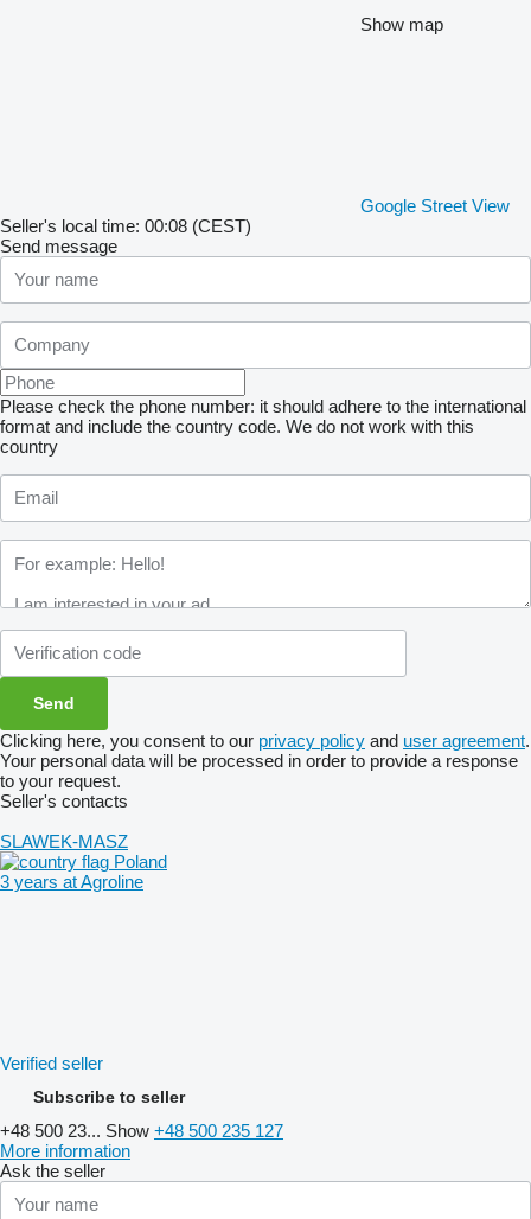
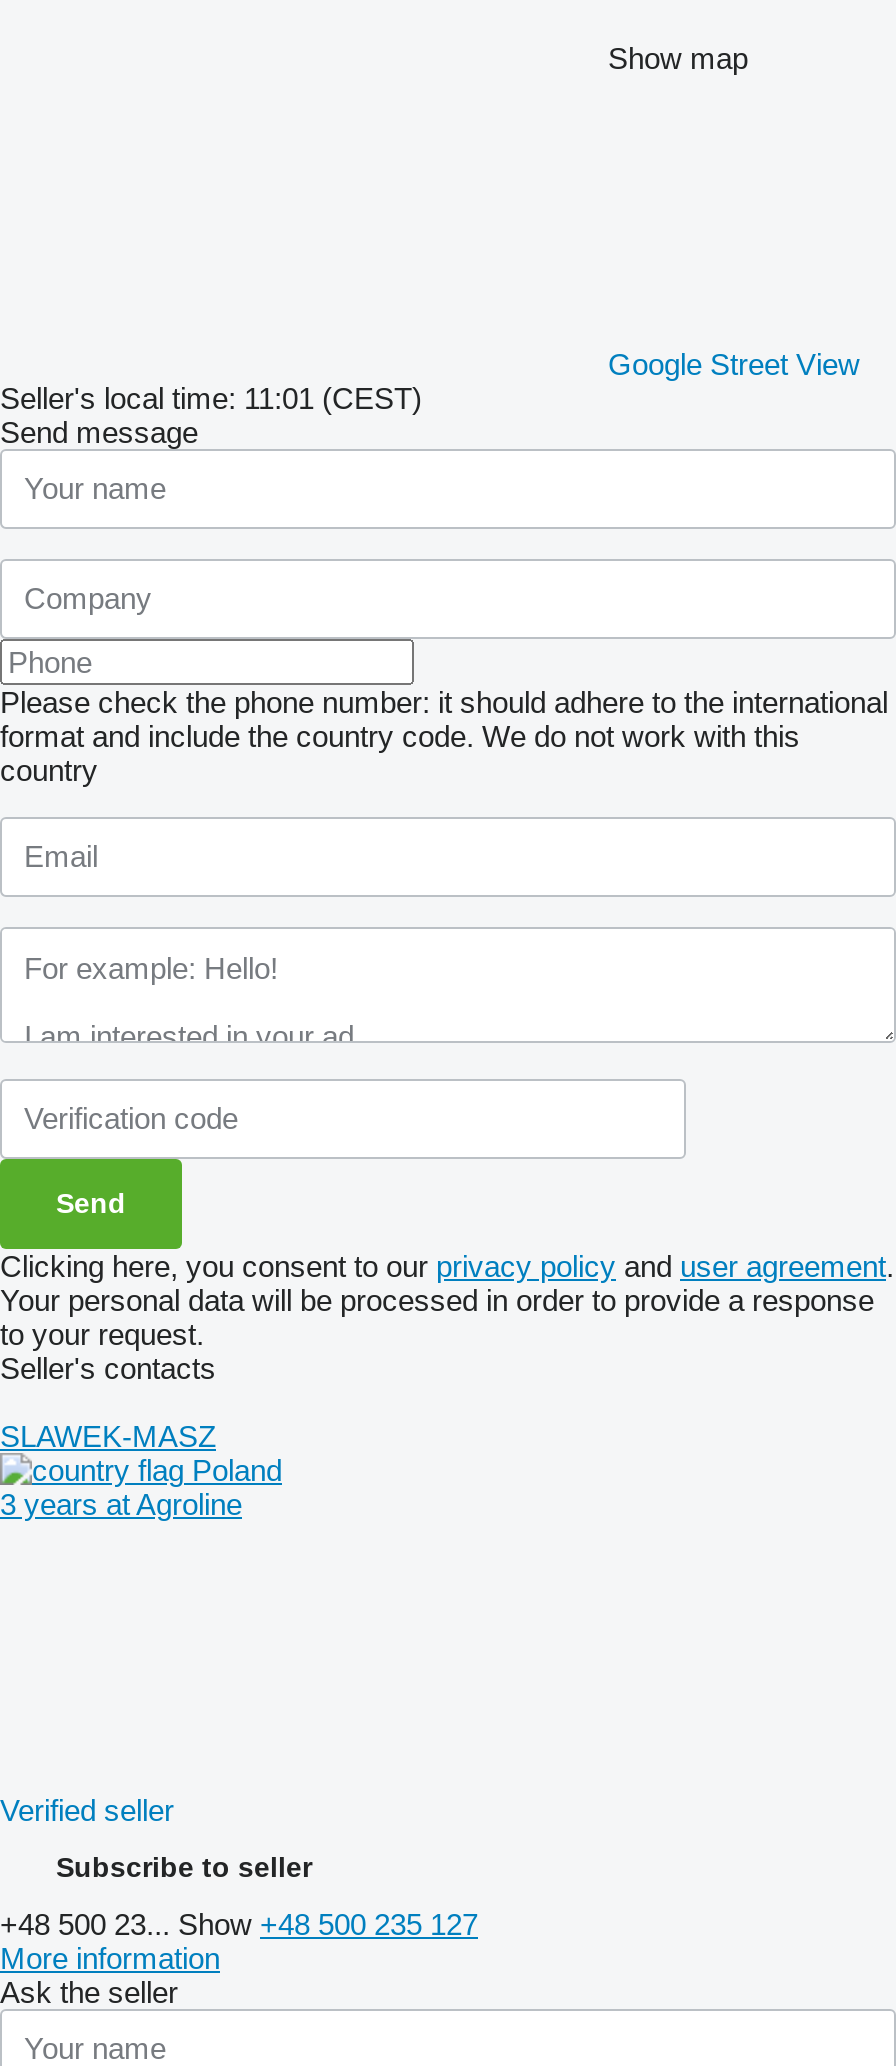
- Seller's local time: 00:08 (CEST)
+ Seller's local time: 11:01 (CEST)
